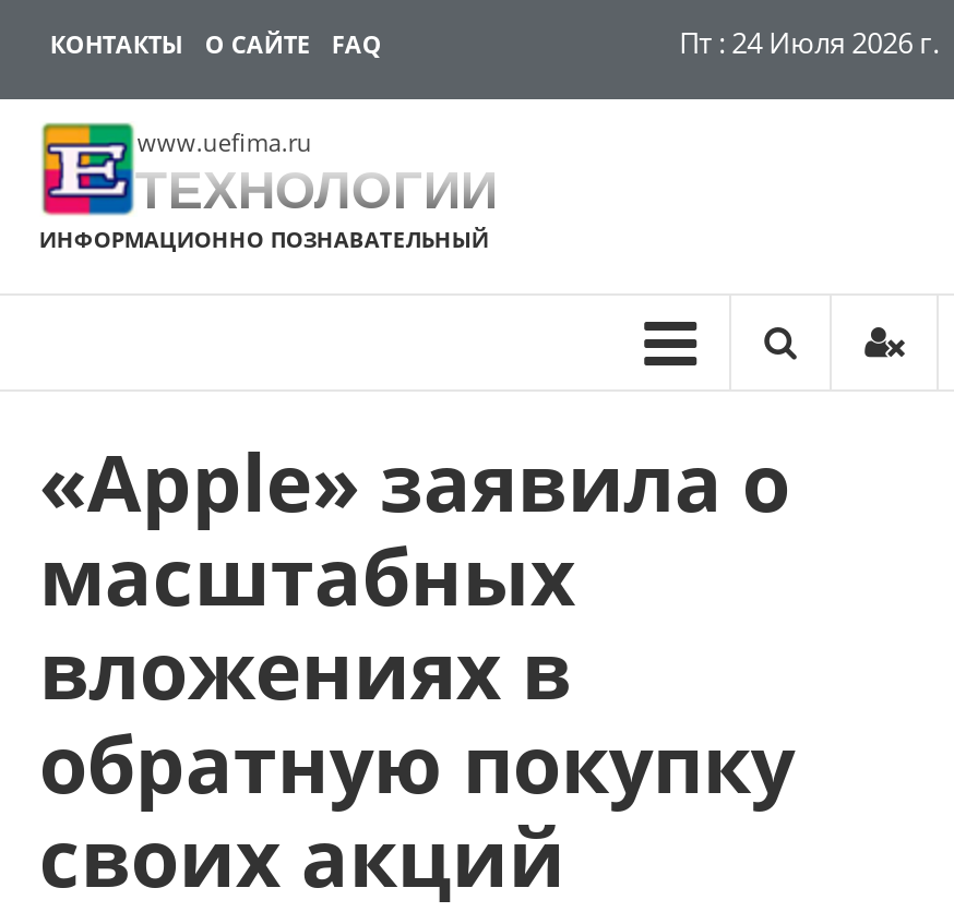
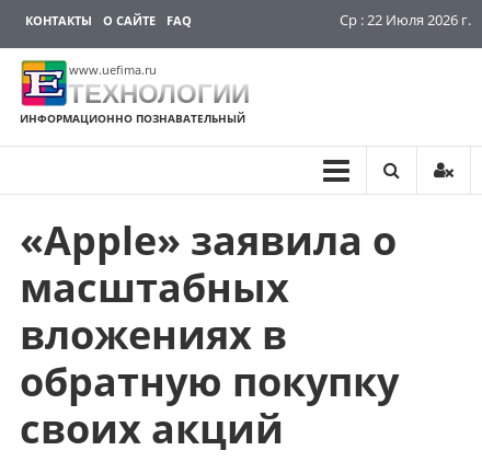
- Пт : 24 Июля 2026 г.
+ Ср : 22 Июля 2026 г.
